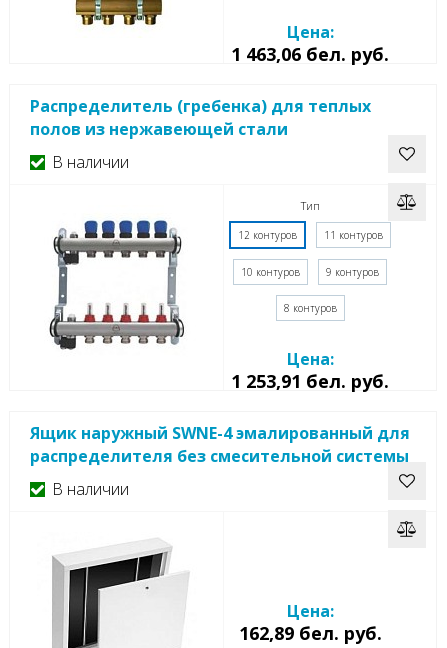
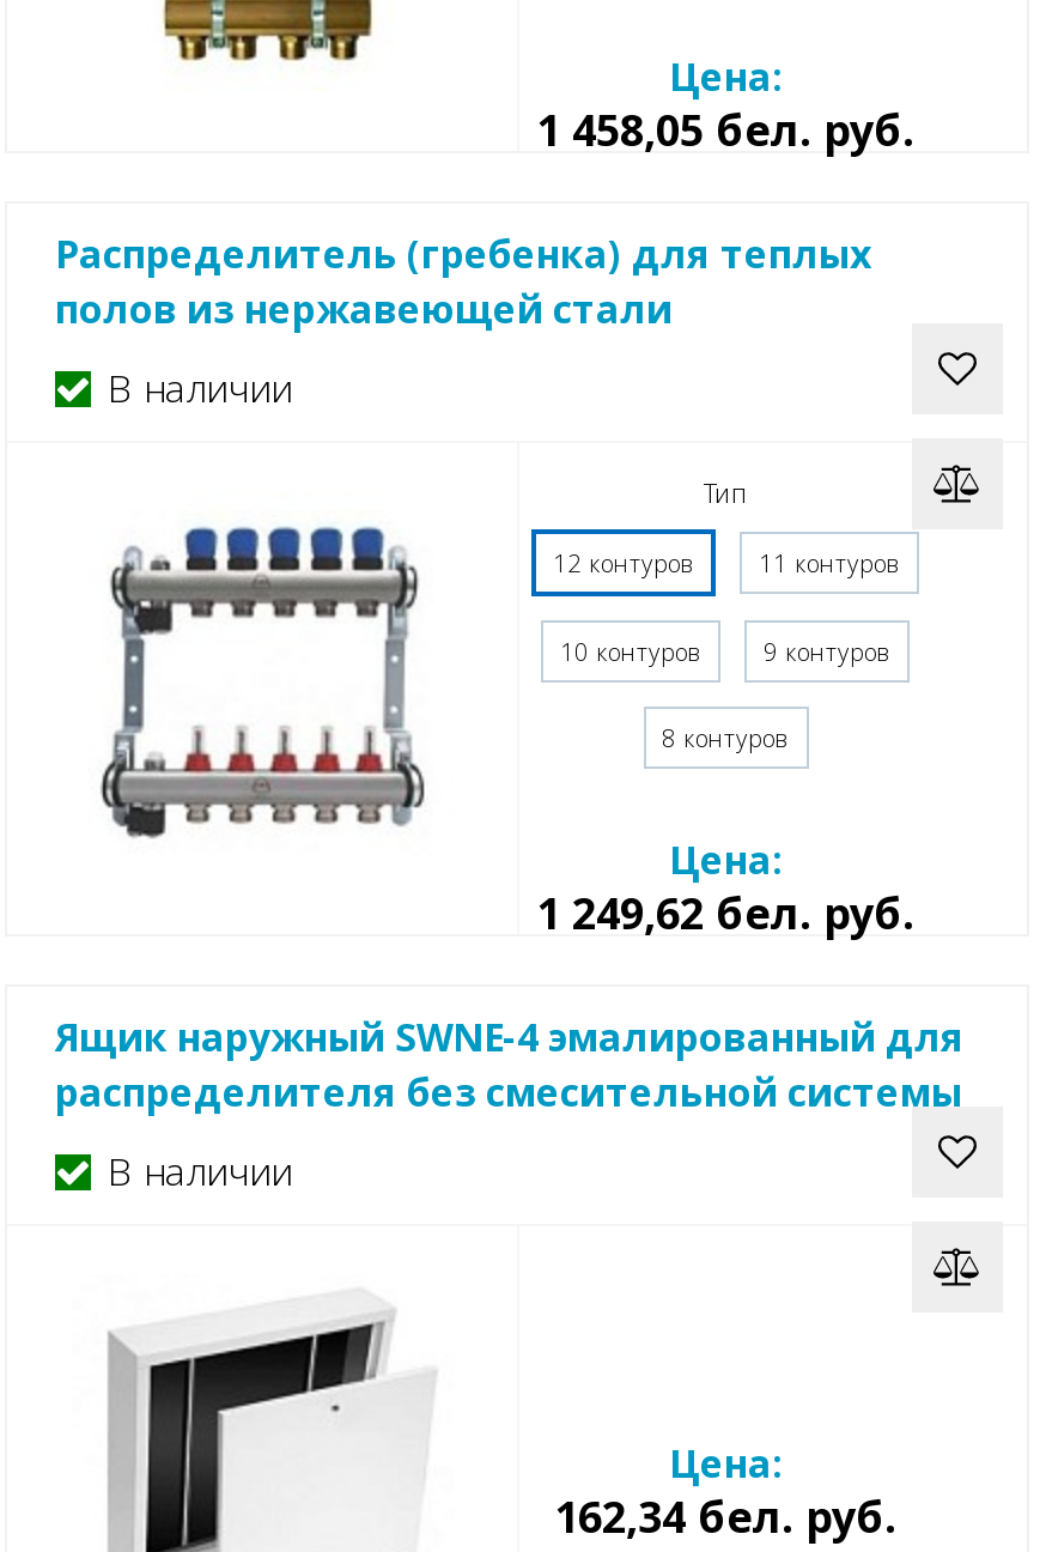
- 1 463,06 бел. руб.
+ 1 458,05 бел. руб.

- 1 253,91 бел. руб.
+ 1 249,62 бел. руб.

- 162,89 бел. руб.
+ 162,34 бел. руб.
